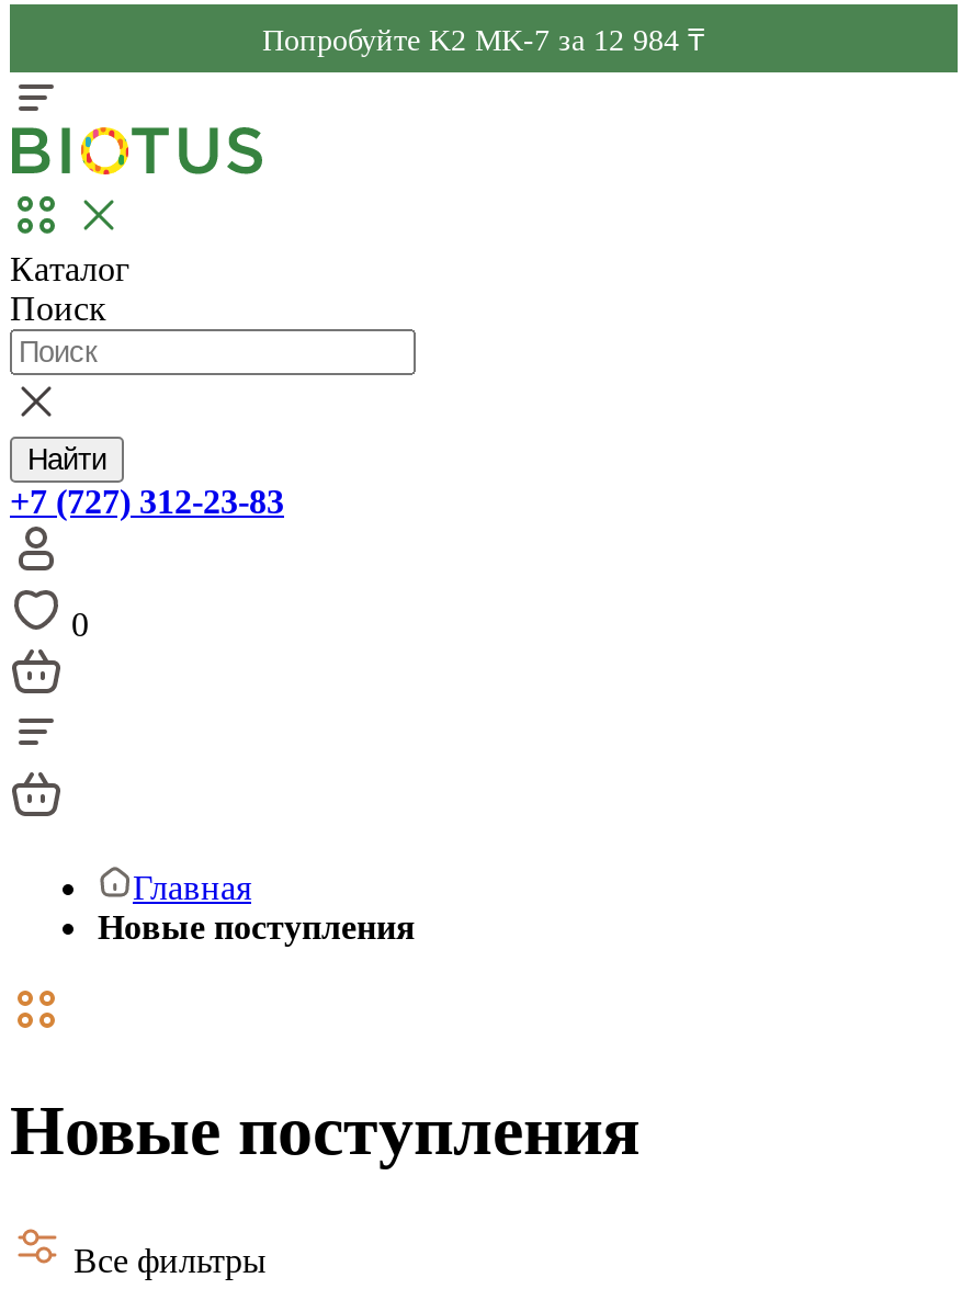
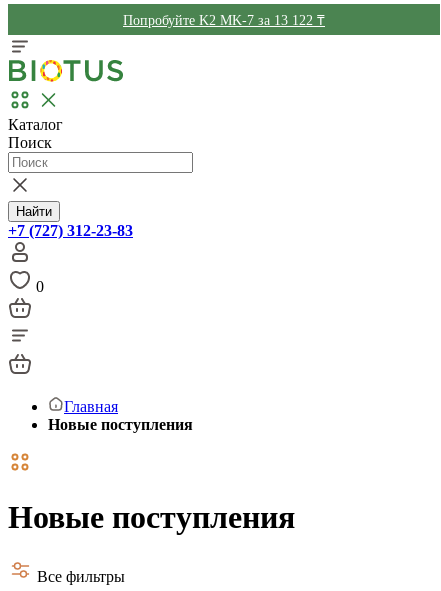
- Попробуйте K2 MK-7 за 12 984 ₸
+ Попробуйте K2 MK-7 за 13 122 ₸
